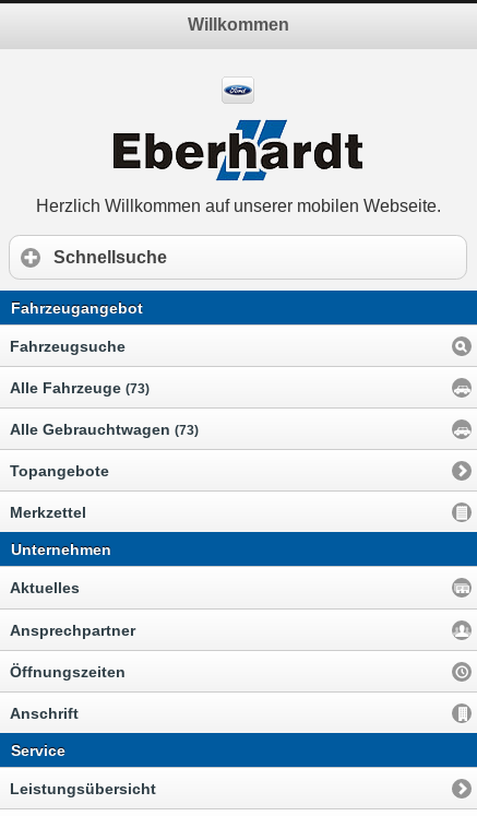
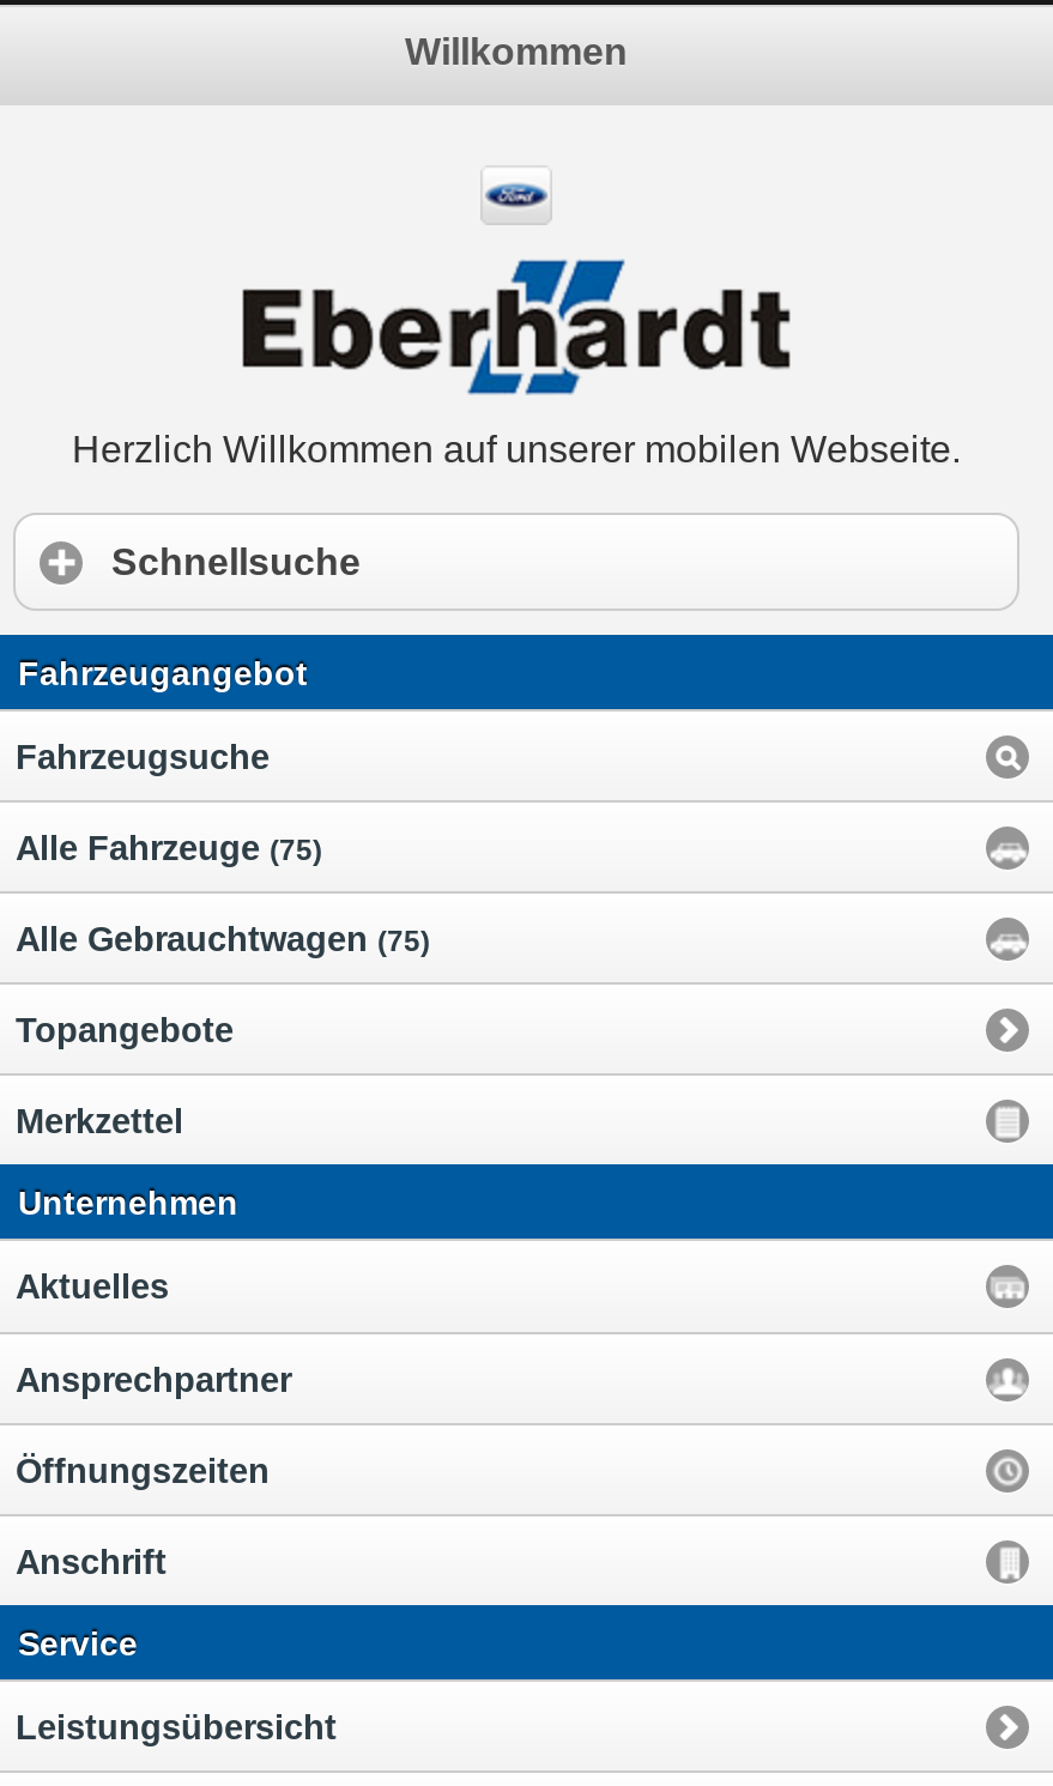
- Alle Fahrzeuge (73)
+ Alle Fahrzeuge (75)

- Alle Gebrauchtwagen (73)
+ Alle Gebrauchtwagen (75)
